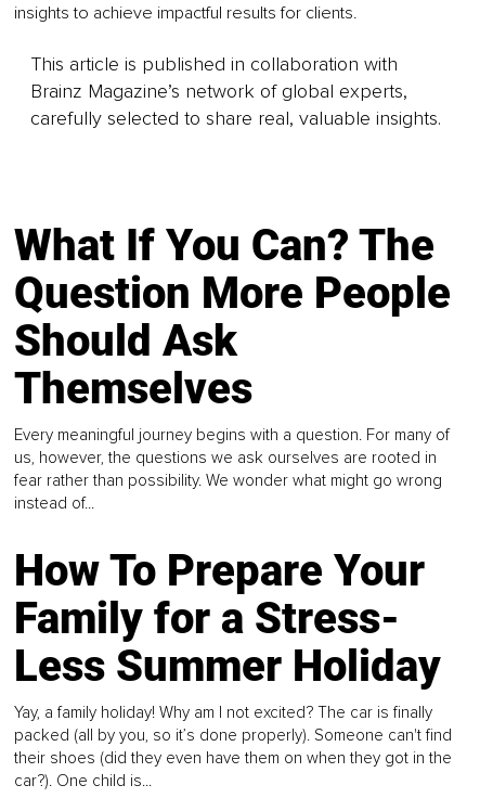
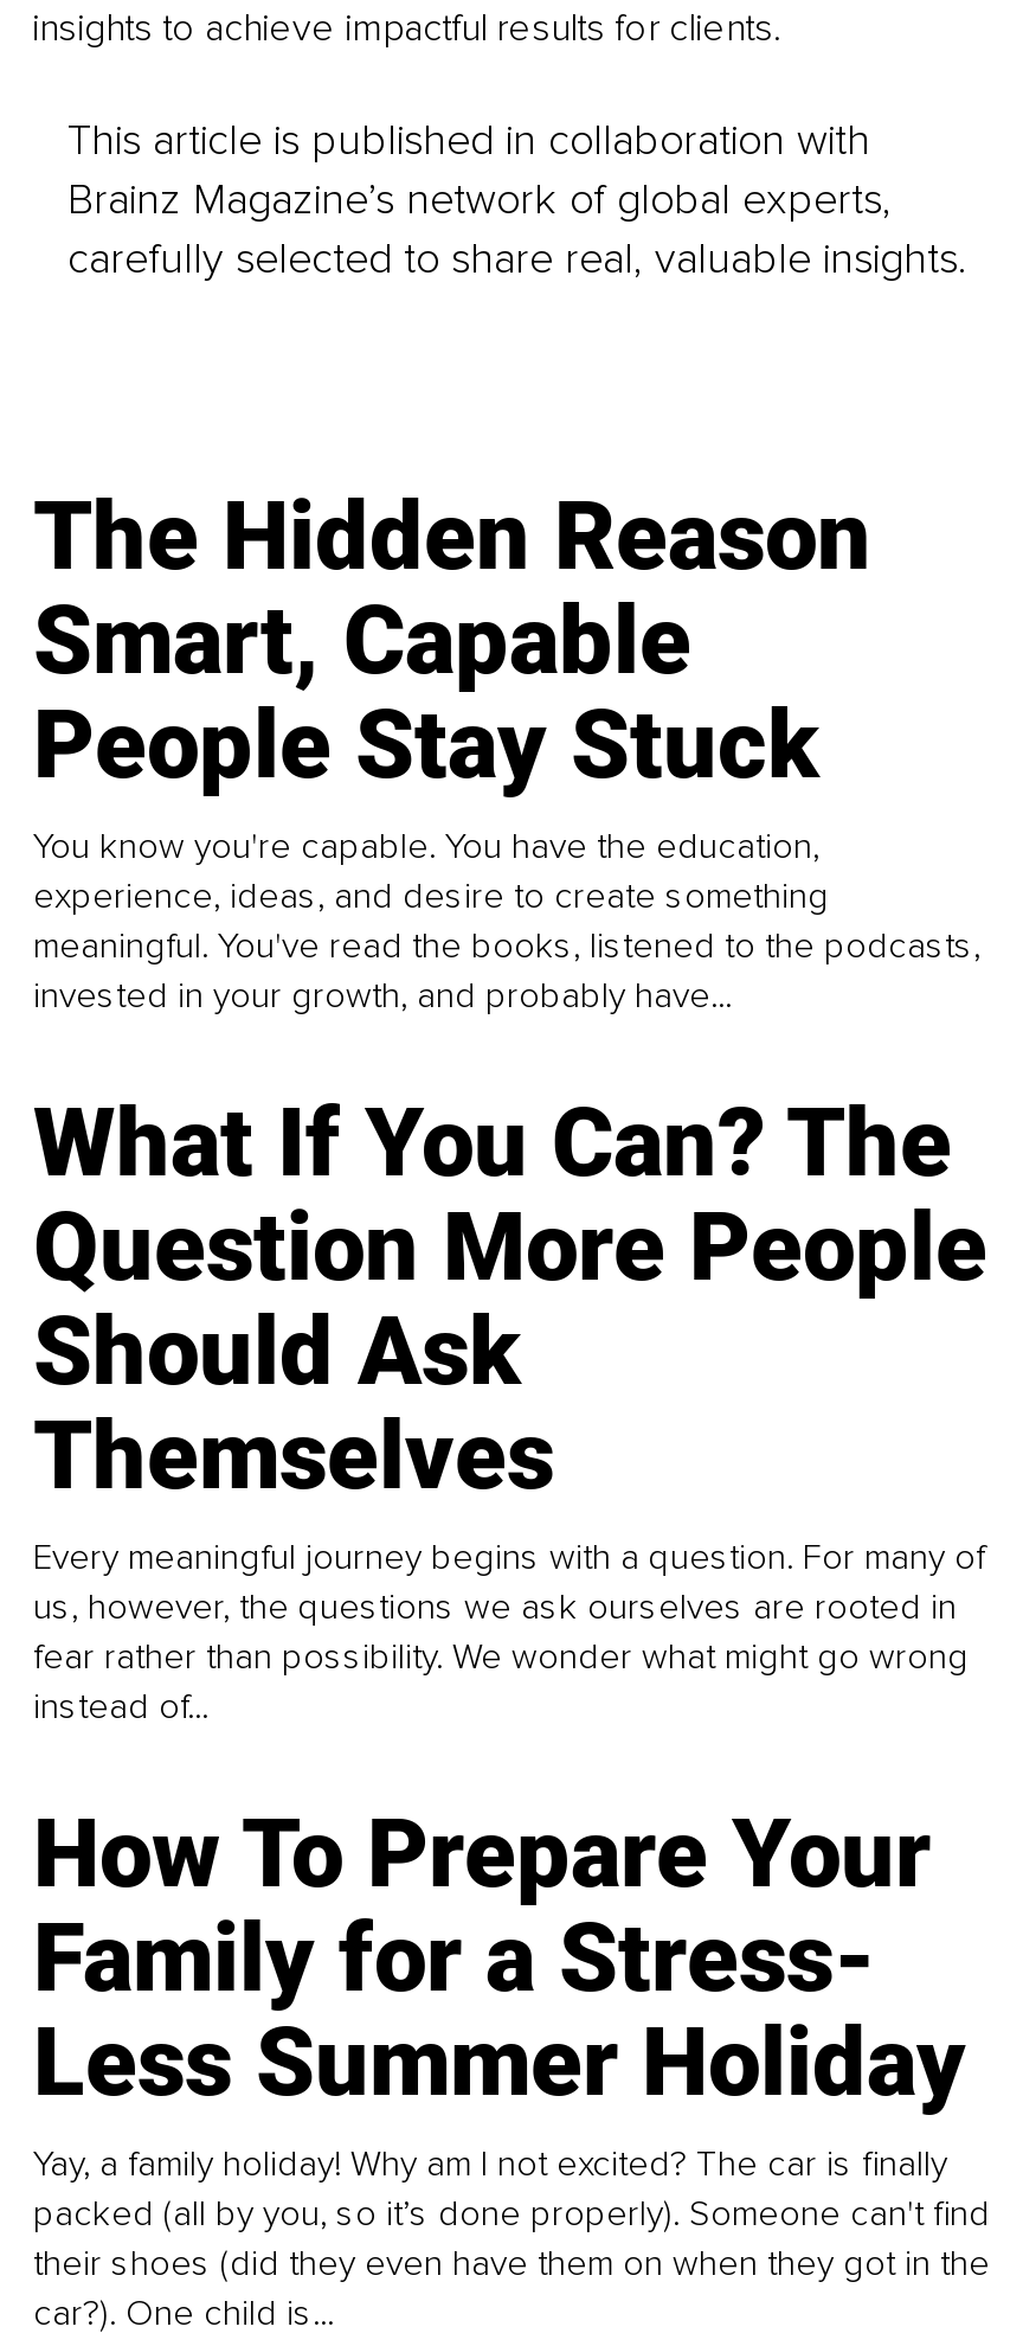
+ The Hidden Reason
+ Smart, Capable
+ People Stay Stuck
+ You know you're capable. You have the education,
+ experience, ideas, and desire to create something
+ meaningful. You've read the books, listened to the podcasts,
+ invested in your growth, and probably have...
